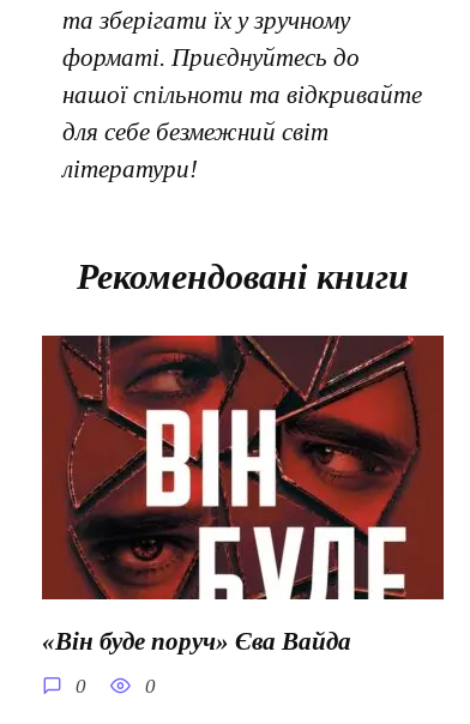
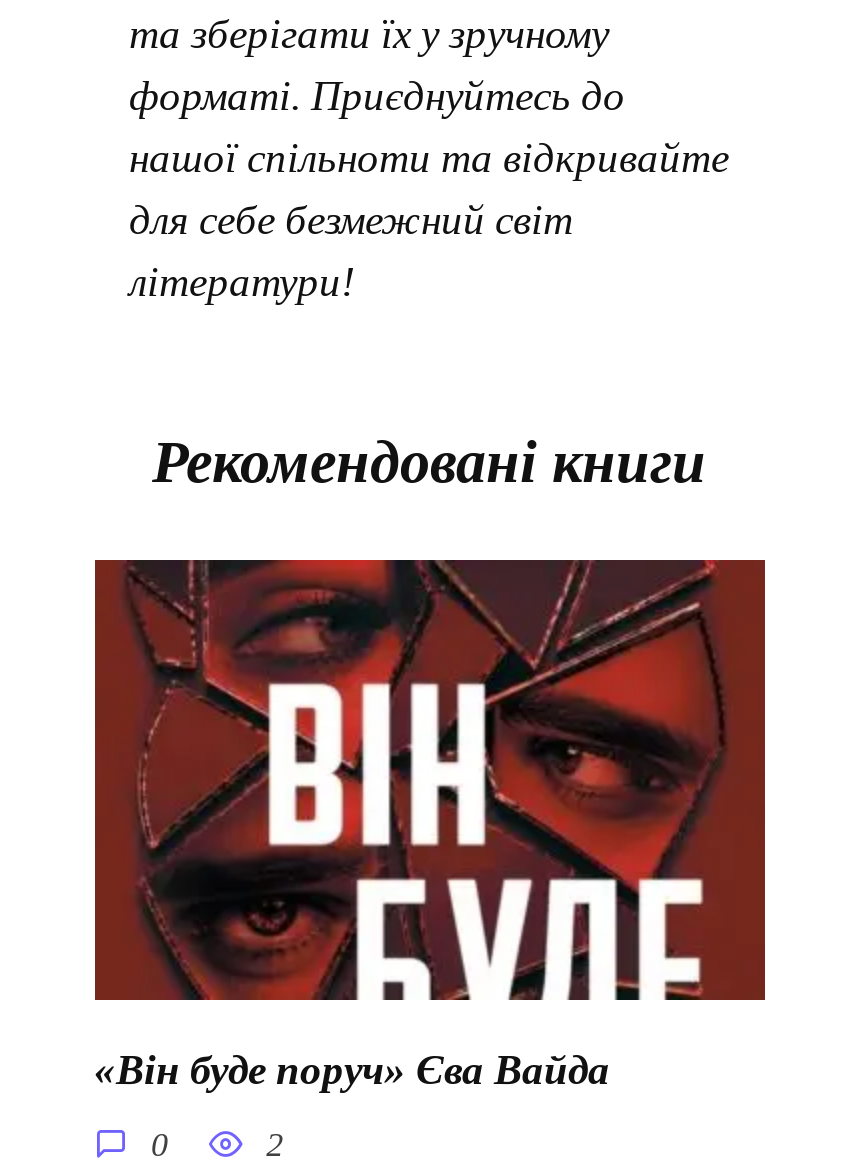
- 0
+ 2
